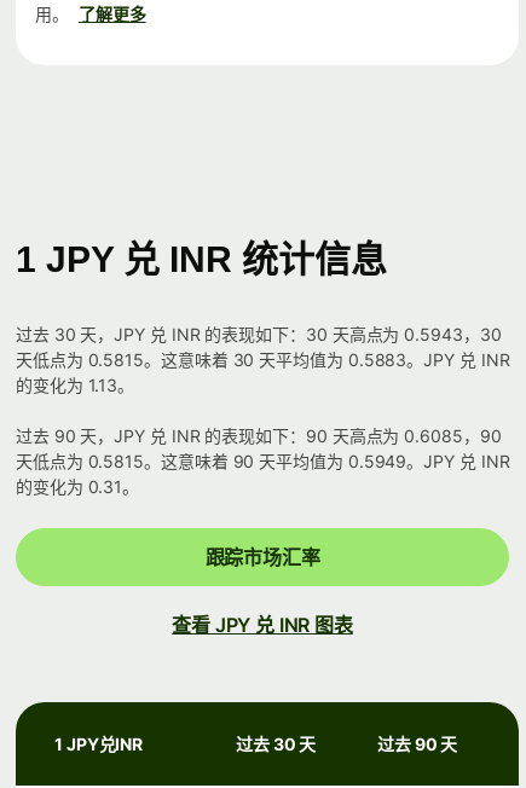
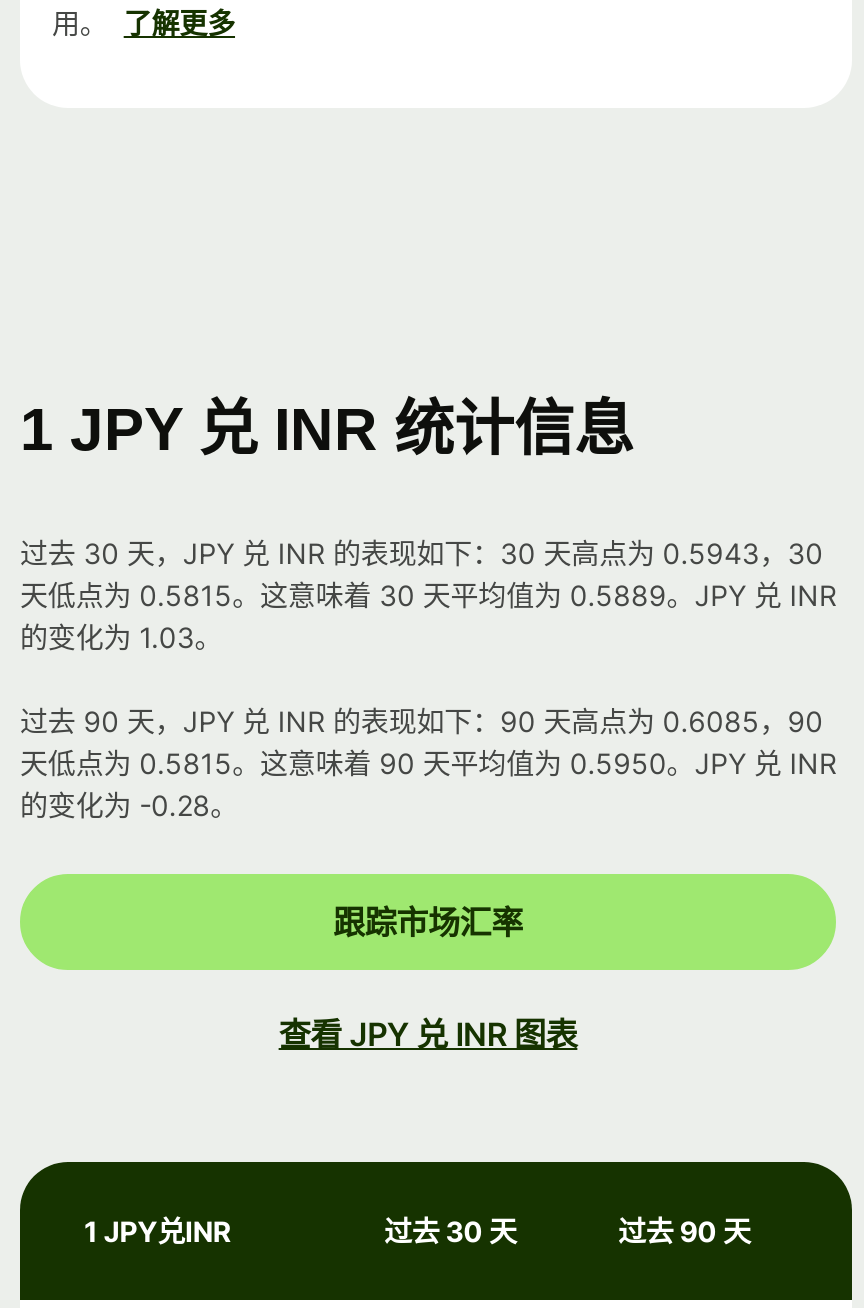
- 天低点为 0.5815。这意味着 30 天平均值为 0.5883。JPY 兑 INR
+ 天低点为 0.5815。这意味着 30 天平均值为 0.5889。JPY 兑 INR

- 的变化为 1.13。
+ 的变化为 1.03。

- 天低点为 0.5815。这意味着 90 天平均值为 0.5949。JPY 兑 INR
+ 天低点为 0.5815。这意味着 90 天平均值为 0.5950。JPY 兑 INR

- 的变化为 0.31。
+ 的变化为 -0.28。
